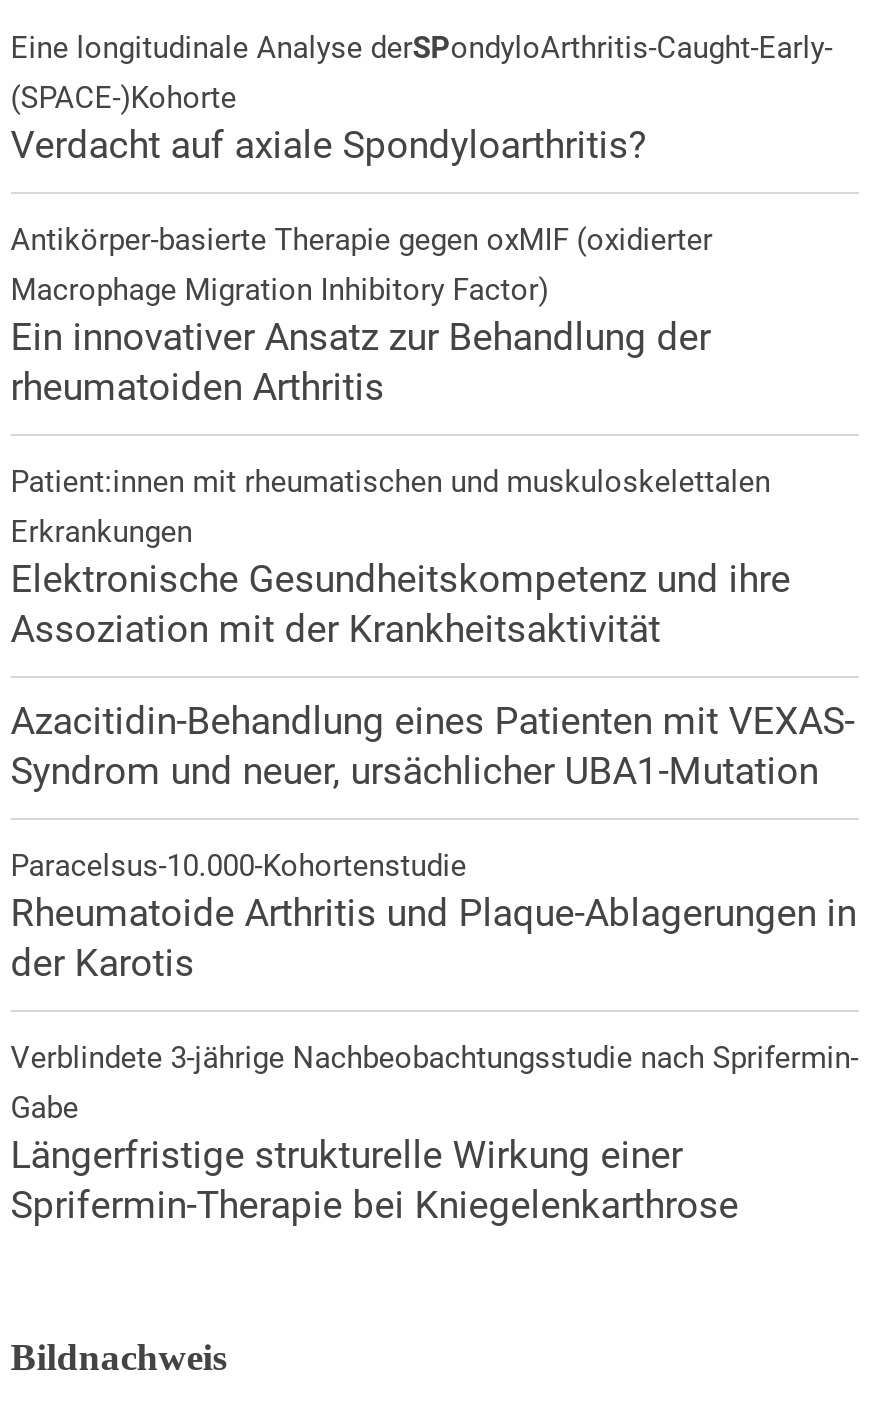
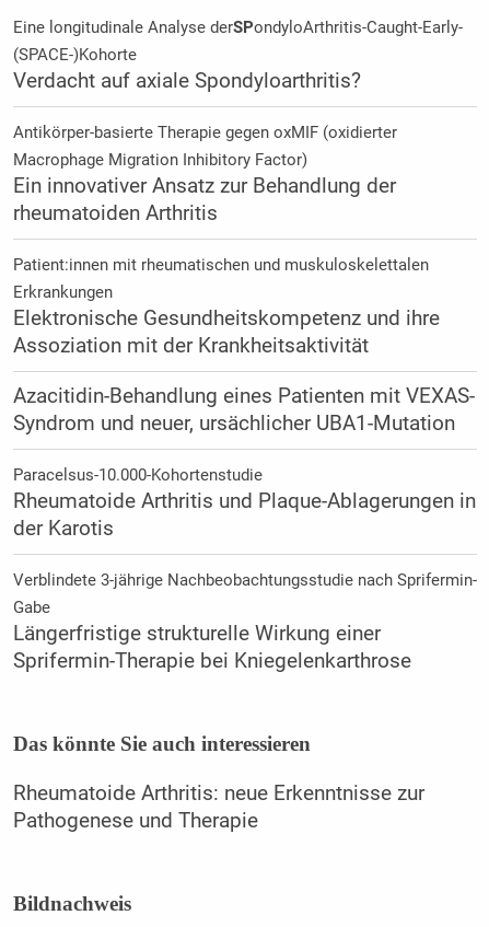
+ Das könnte Sie auch interessieren
+ Rheumatoide Arthritis: neue Erkenntnisse zur
+ Pathogenese und Therapie
